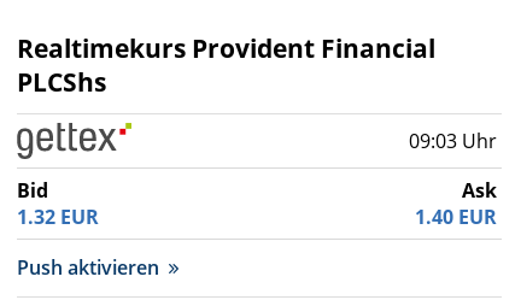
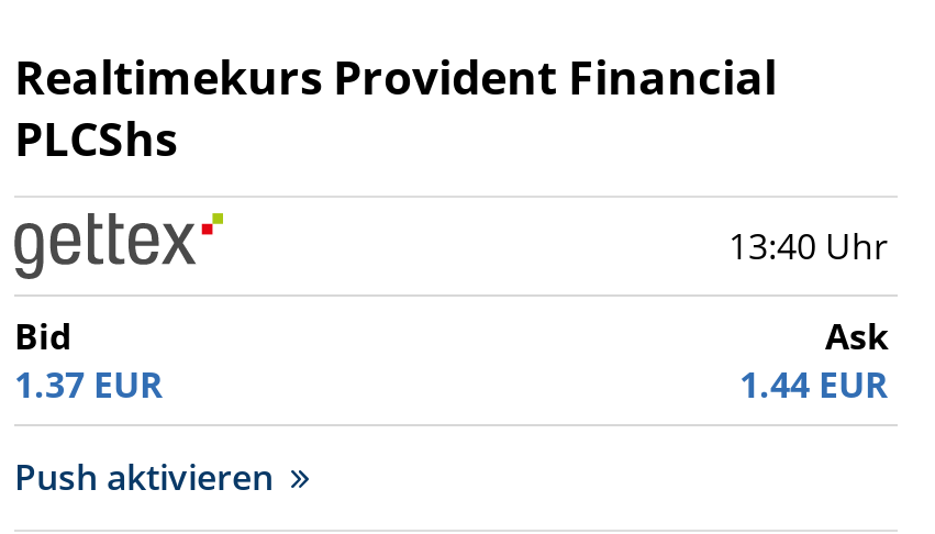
- 09:03 Uhr
+ 13:40 Uhr

- 1.32 EUR
+ 1.37 EUR

- 1.40 EUR
+ 1.44 EUR
